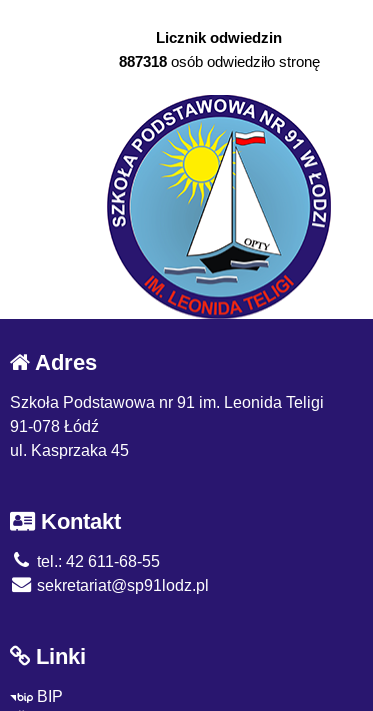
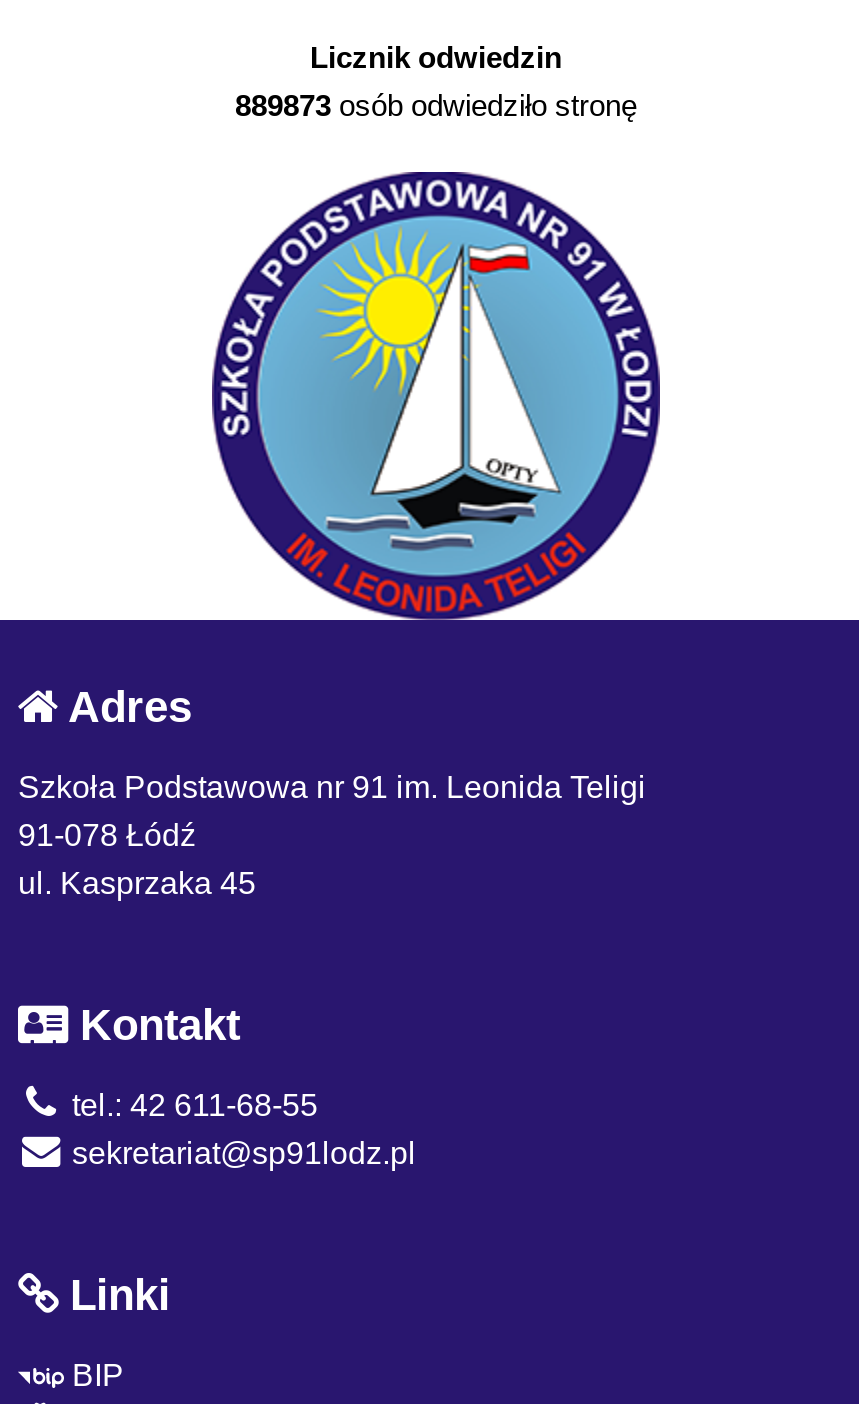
- 887318 osób odwiedziło stronę
+ 889873 osób odwiedziło stronę
